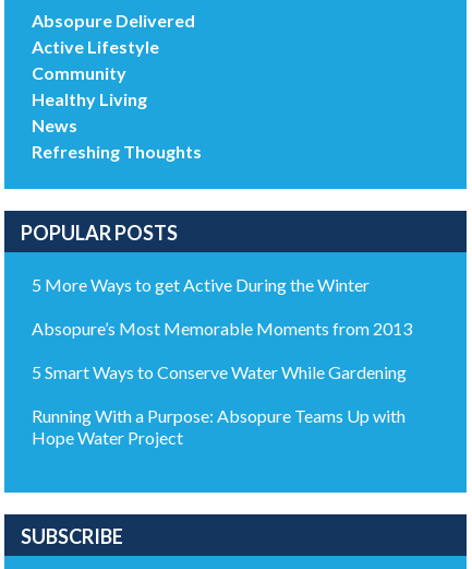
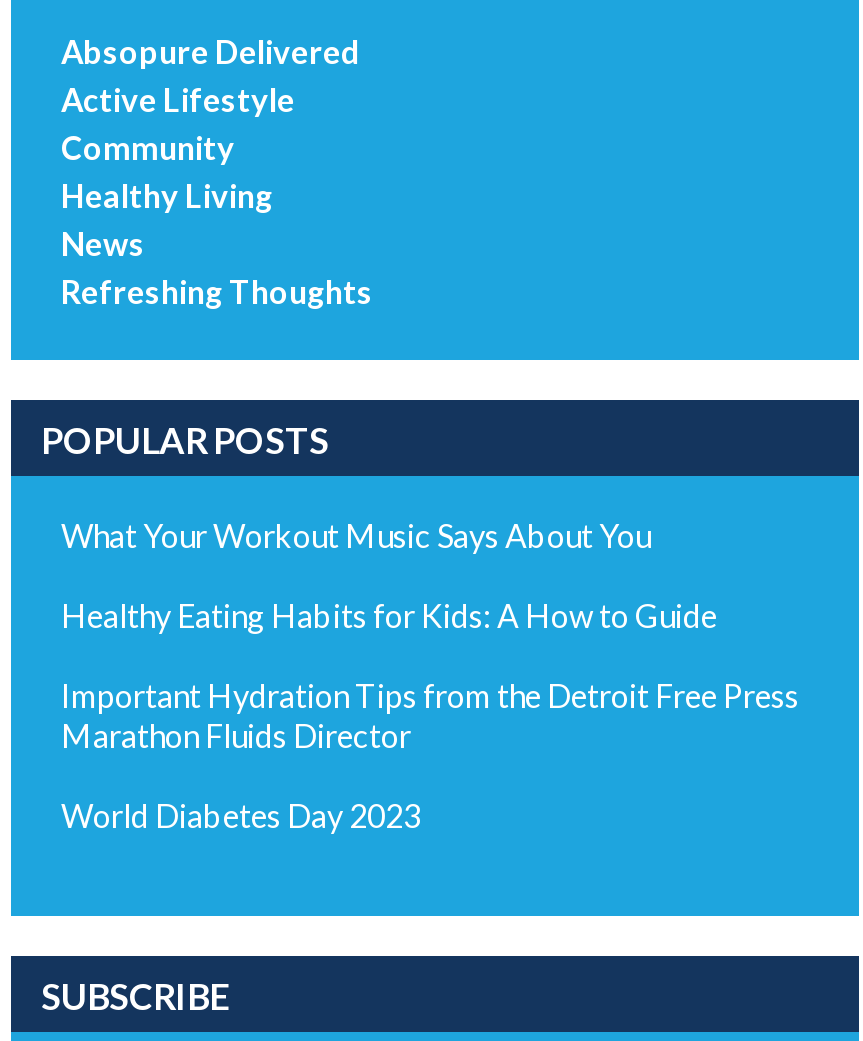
- 5 More Ways to get Active During the Winter
+ What Your Workout Music Says About You

- Absopure’s Most Memorable Moments from 2013
+ Healthy Eating Habits for Kids: A How to Guide

- 5 Smart Ways to Conserve Water While Gardening
+ Important Hydration Tips from the Detroit Free Press
+ Marathon Fluids Director

- Running With a Purpose: Absopure Teams Up with
- Hope Water Project
+ World Diabetes Day 2023
